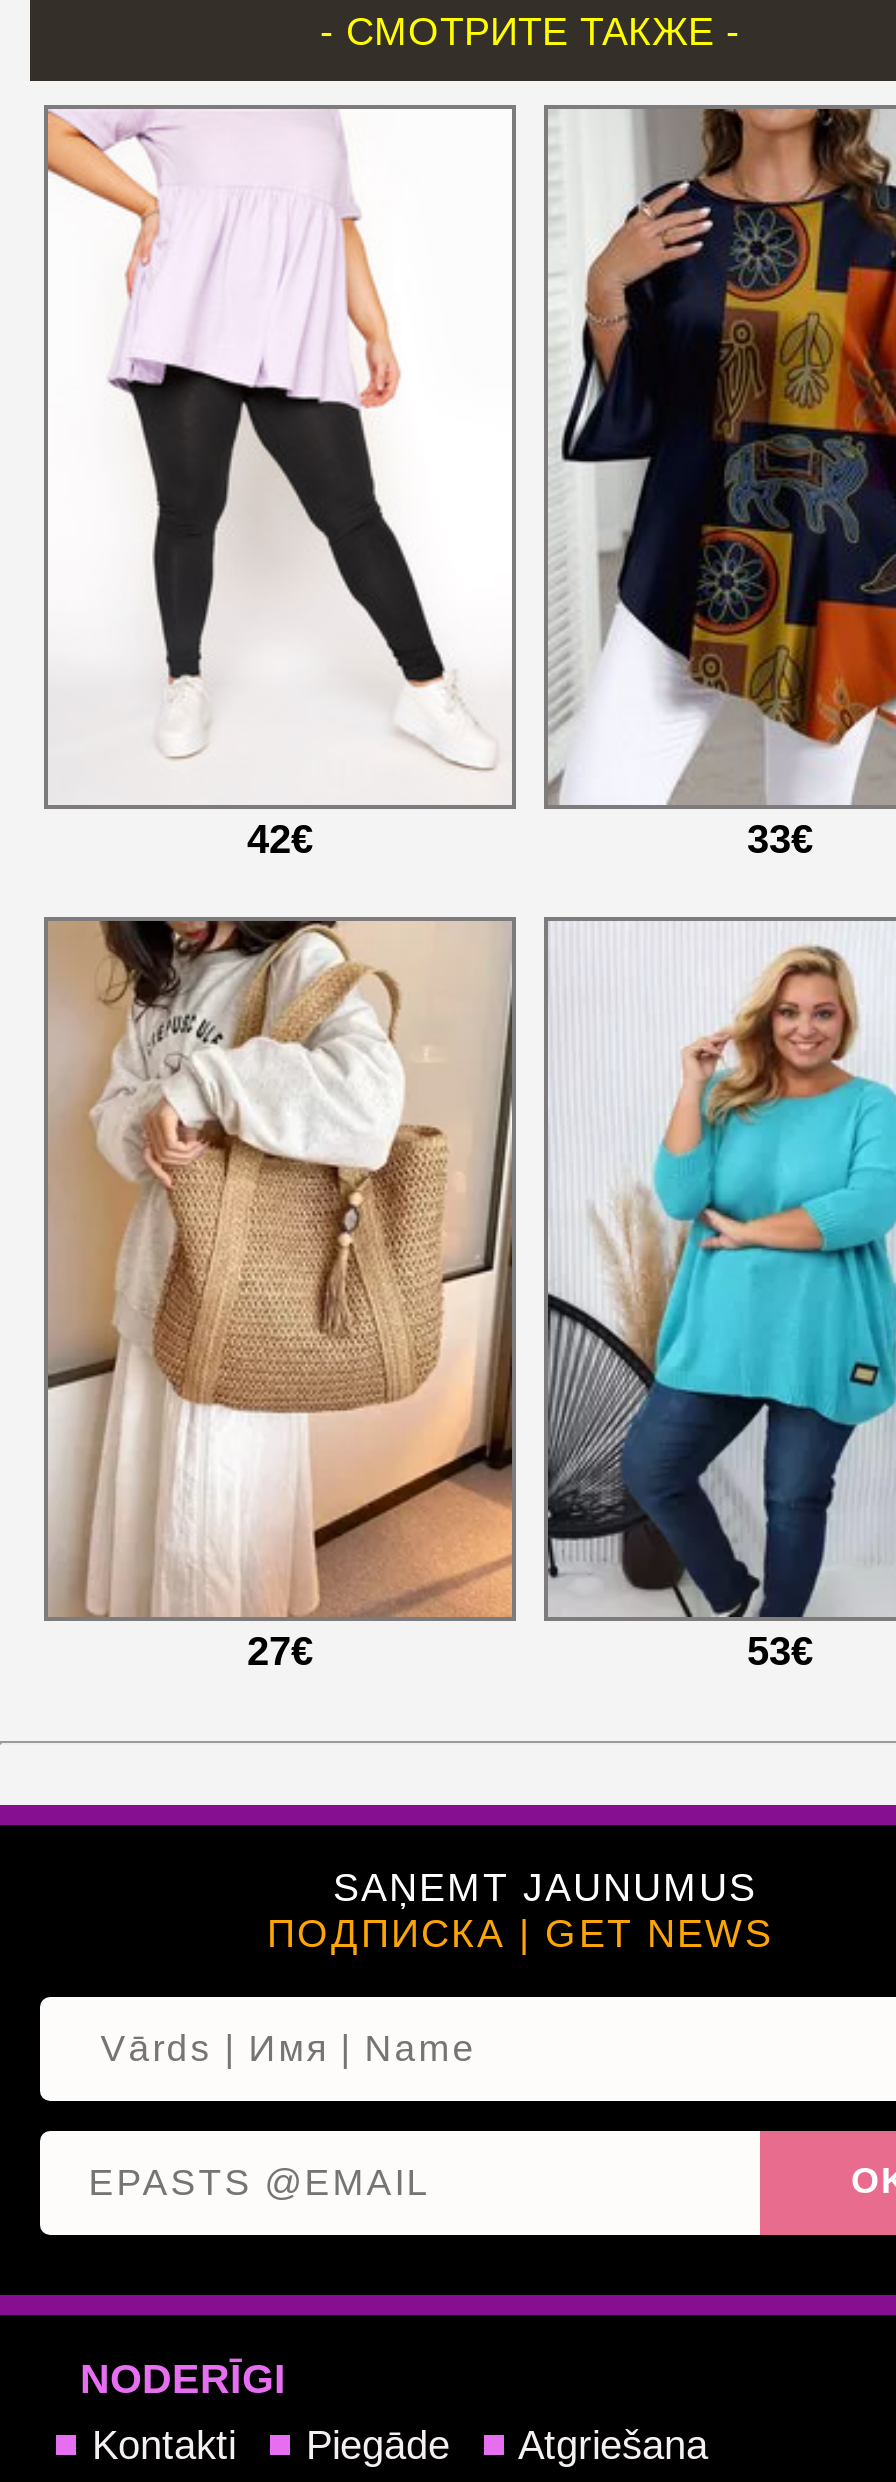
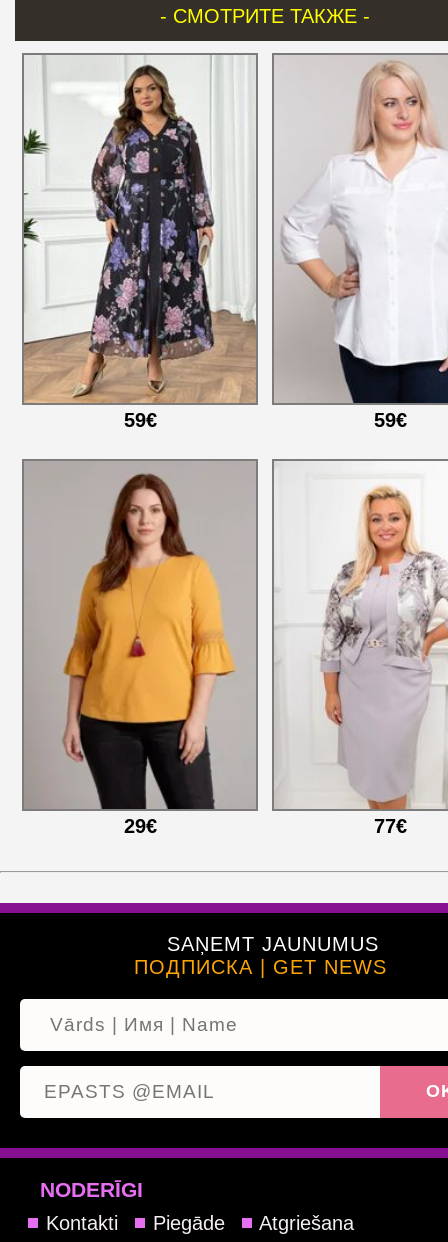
- [image]
- 42€
+ [image]
+ 59€

- [image]
- 33€
+ [image]
+ 59€

- [image]
- 27€
+ [image]
+ 29€

- [image]
- 53€
+ [image]
+ 77€
